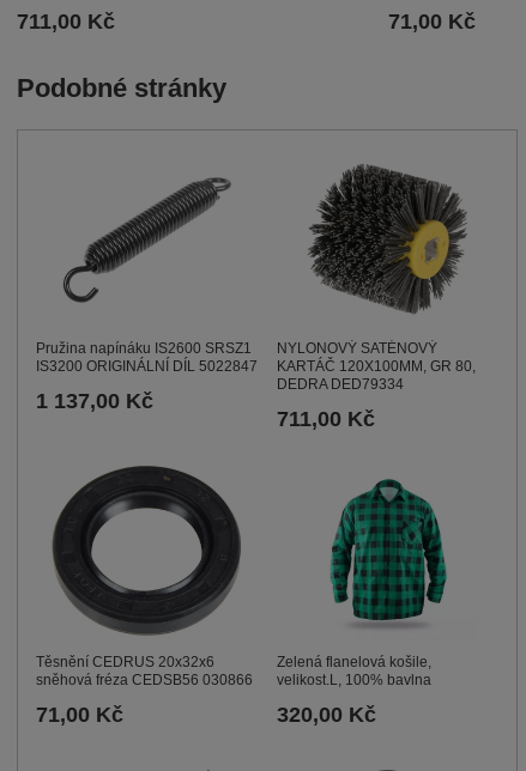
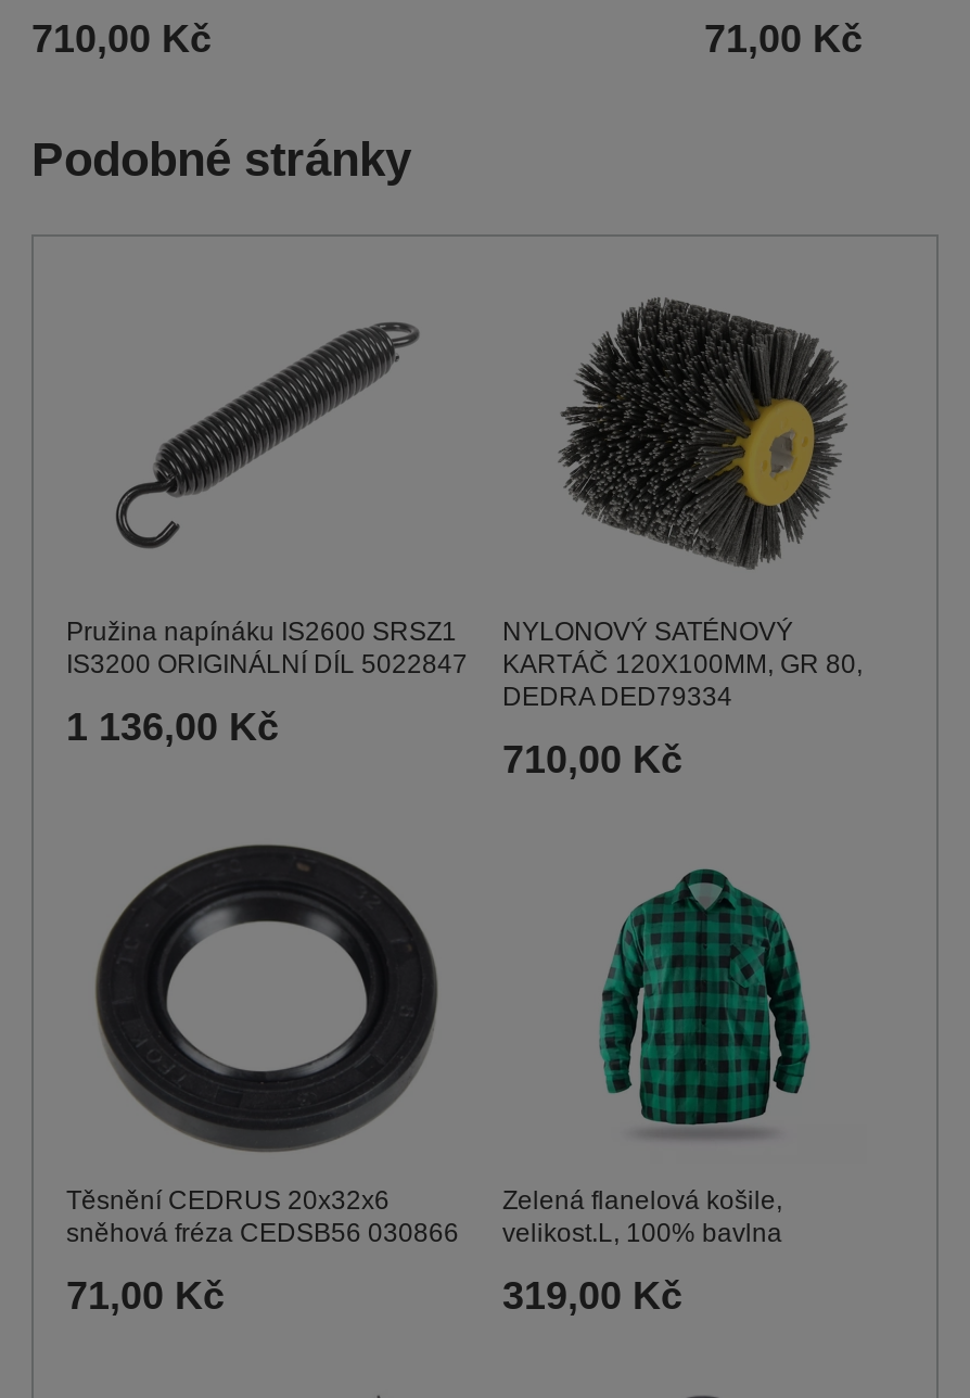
- 711,00 Kč
+ 710,00 Kč

- 1 137,00 Kč
+ 1 136,00 Kč

- 711,00 Kč
+ 710,00 Kč

- 320,00 Kč
+ 319,00 Kč
